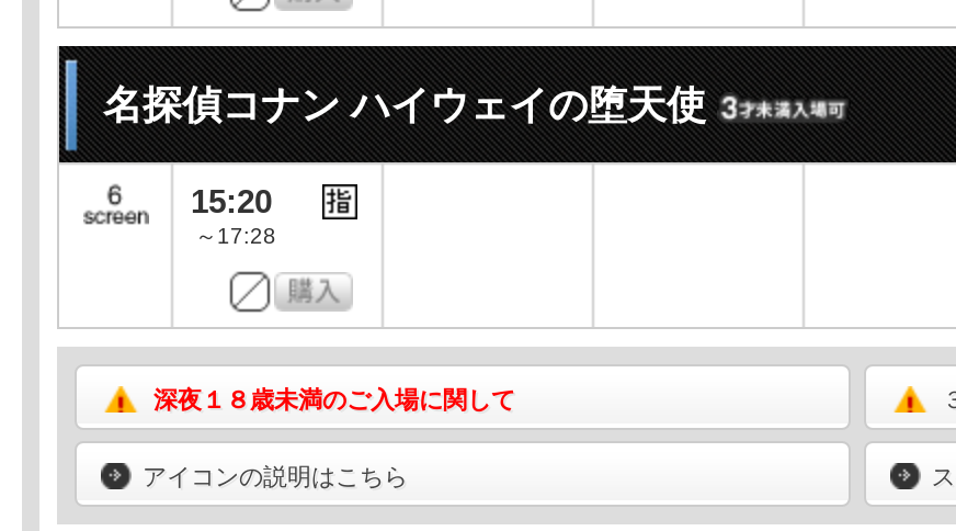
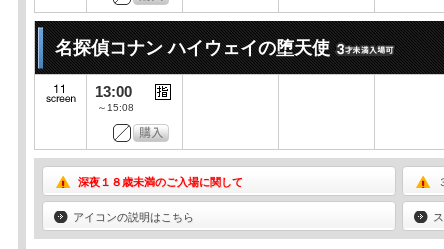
- 15:20
+ 13:00

- ～17:28
+ ～15:08
